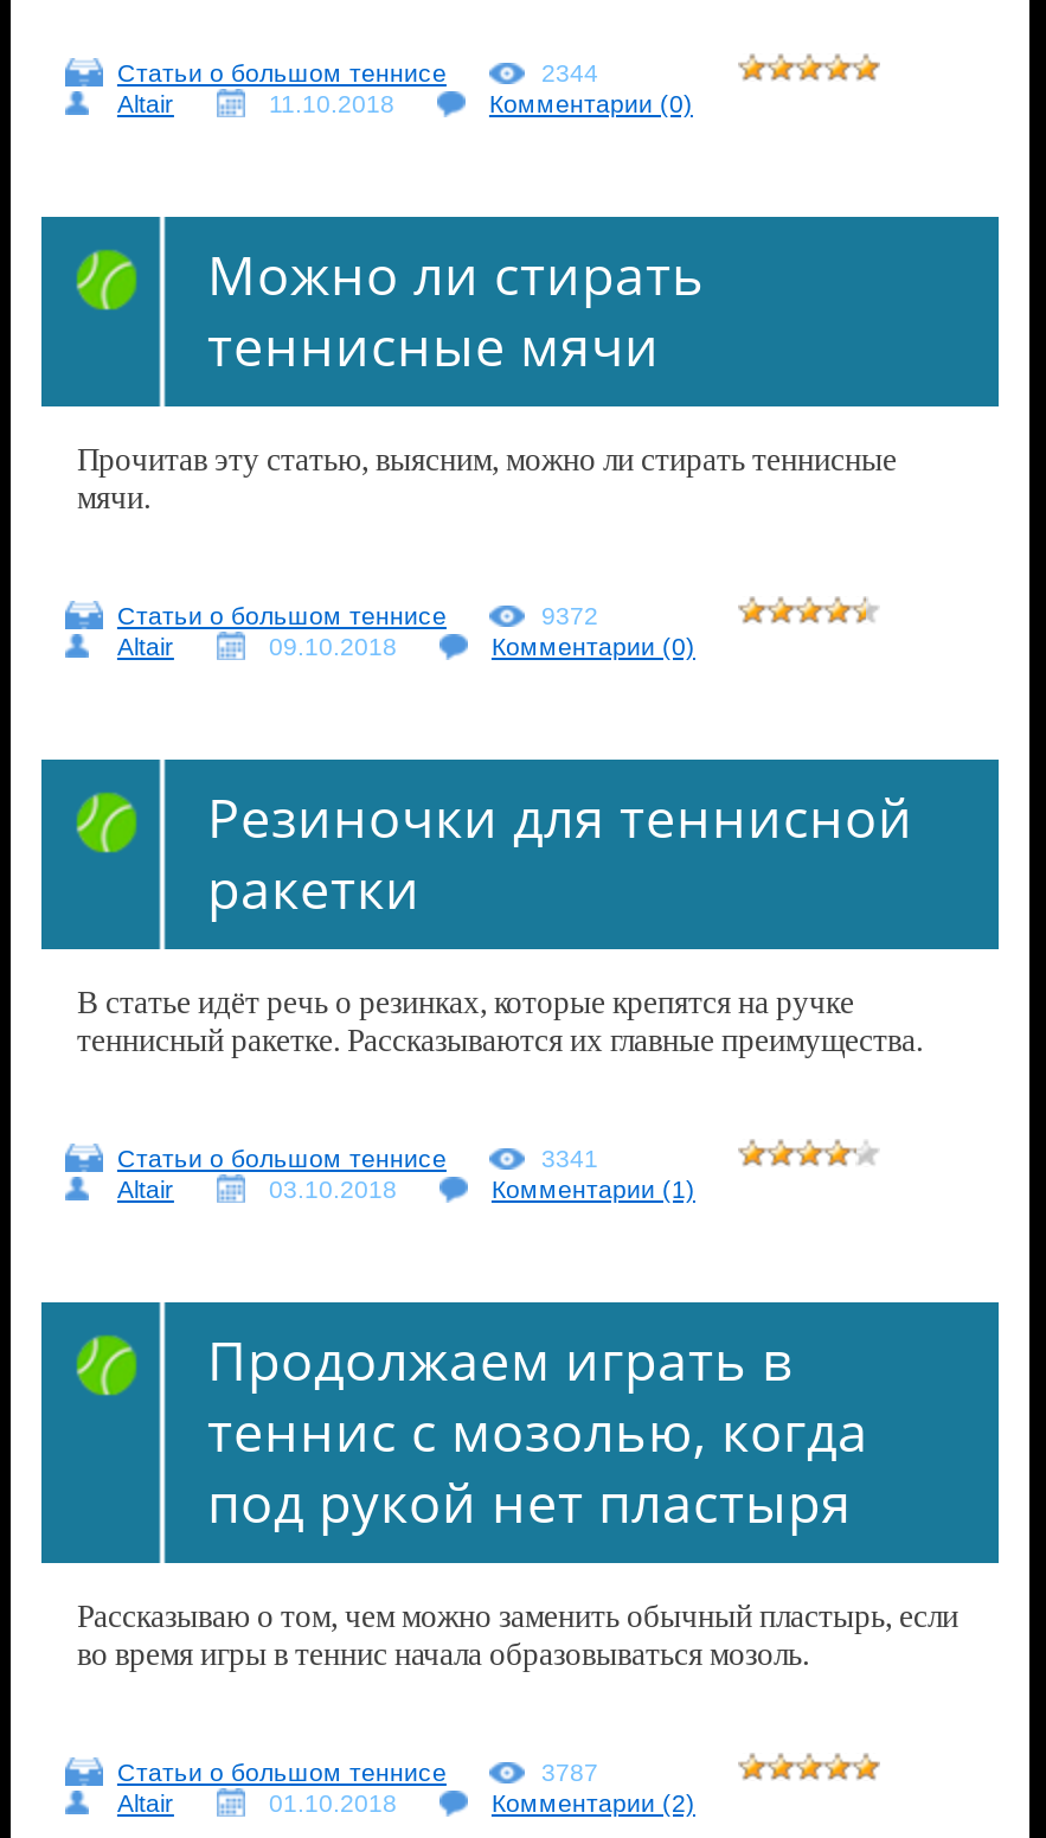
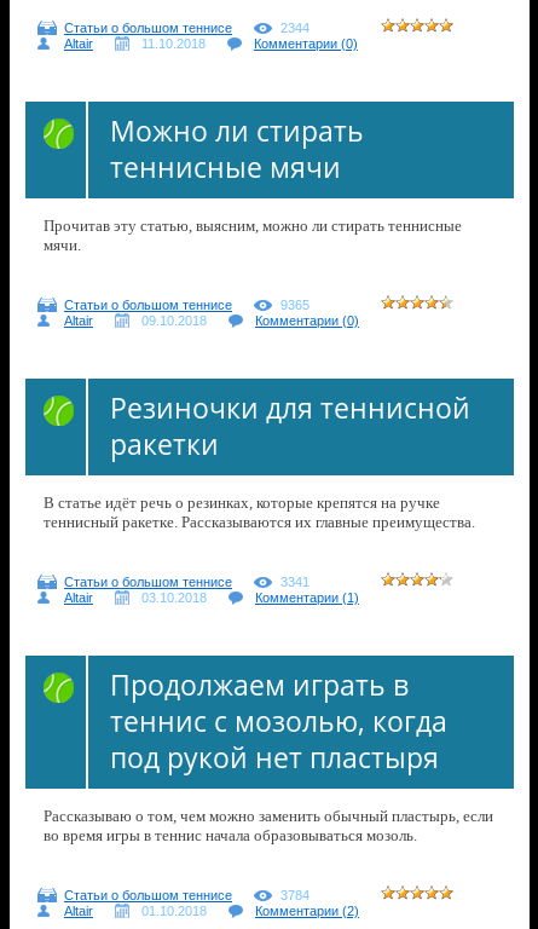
- 9372
+ 9365

- 3787
+ 3784
